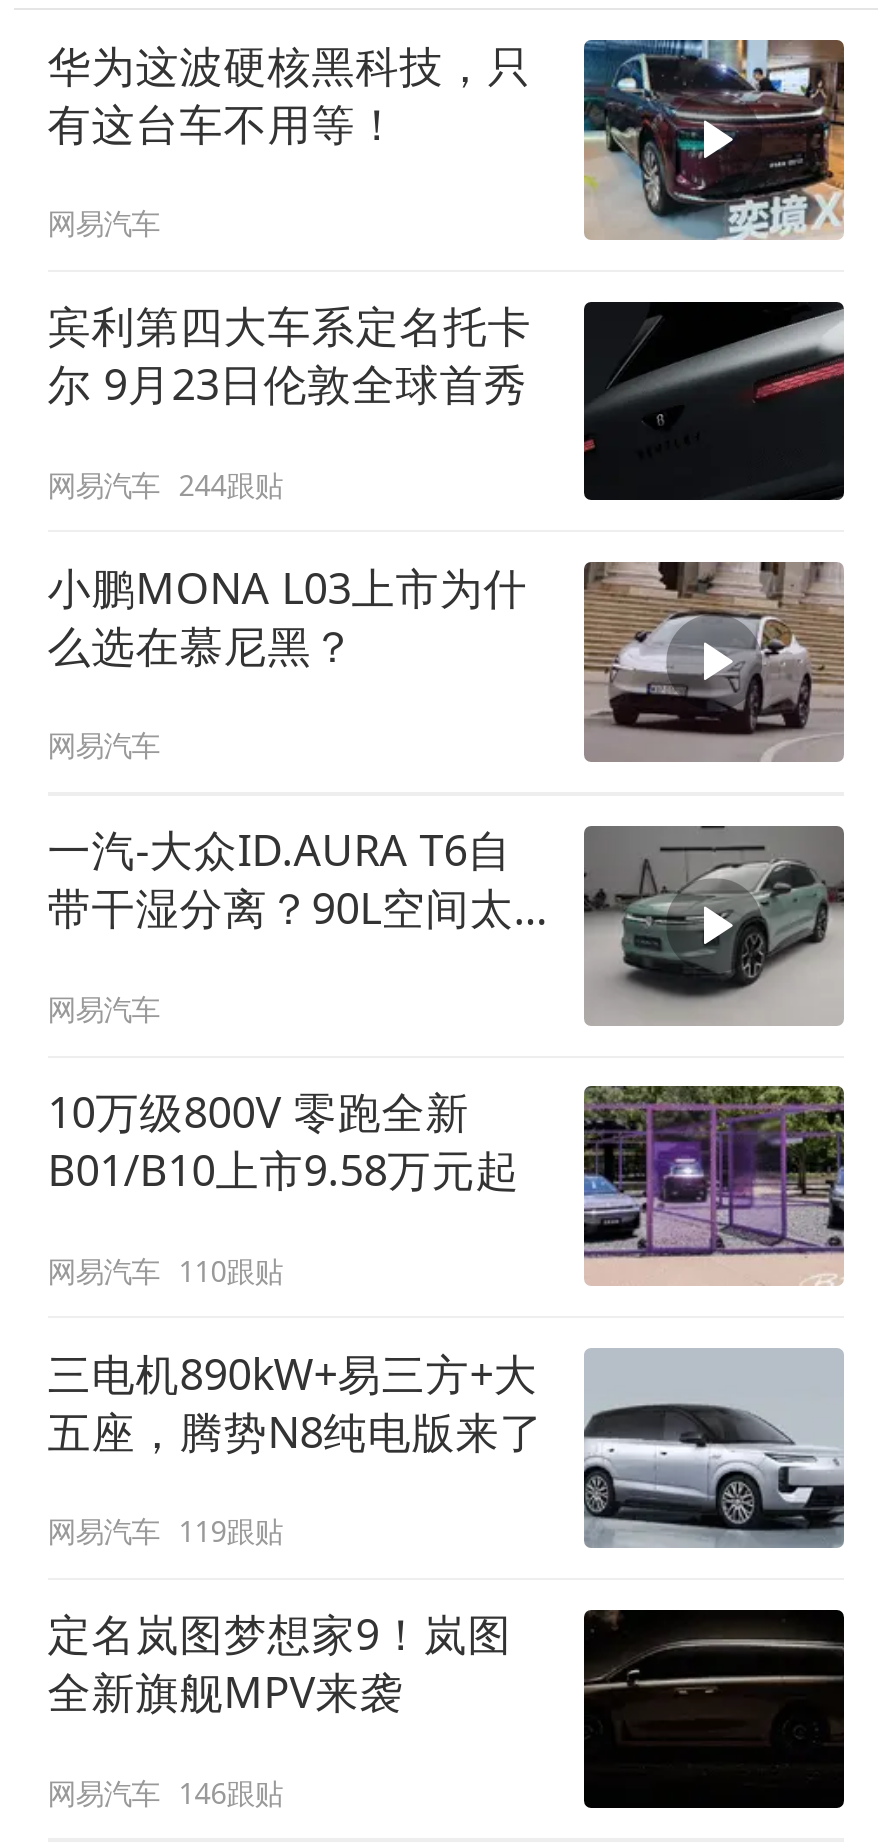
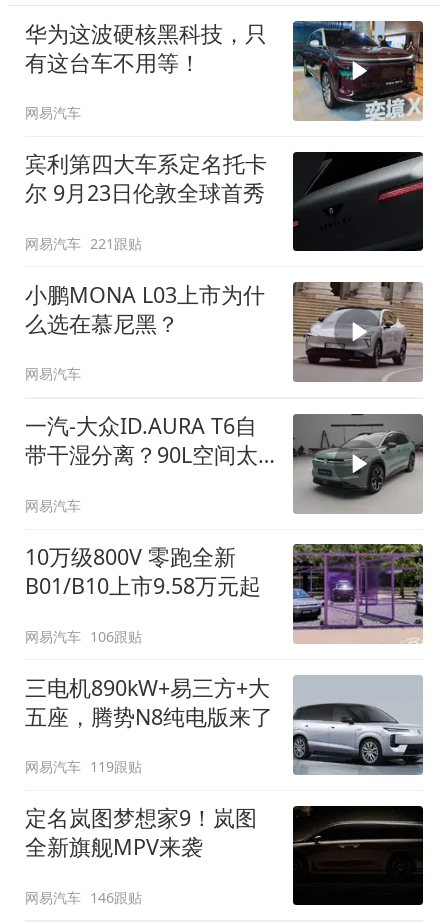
- 网易汽车 244跟贴
+ 网易汽车 221跟贴

- 网易汽车 110跟贴
+ 网易汽车 106跟贴
